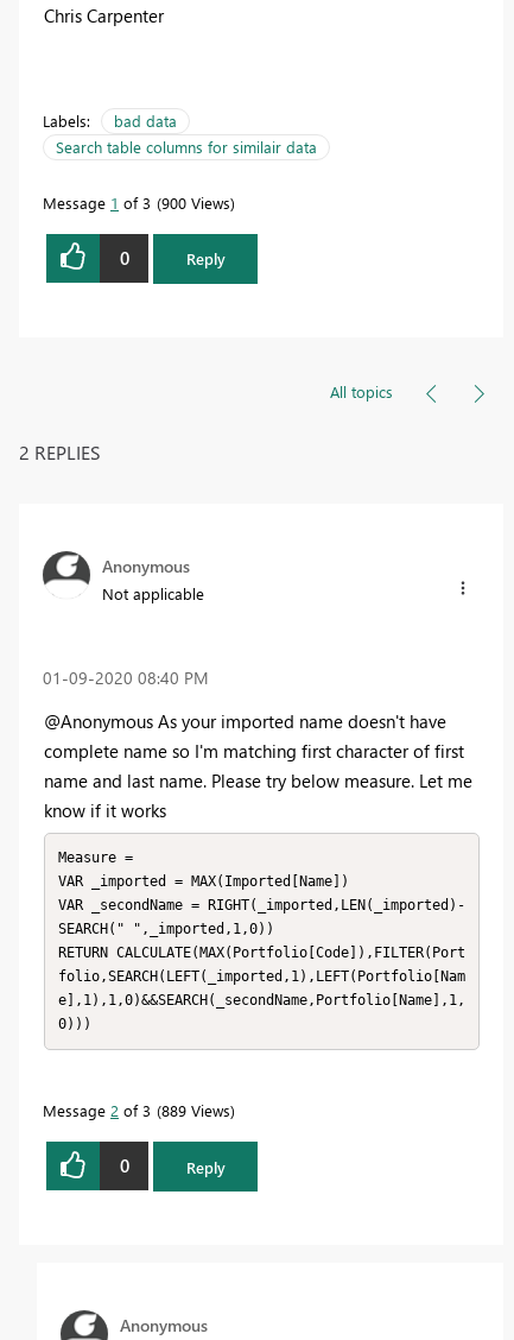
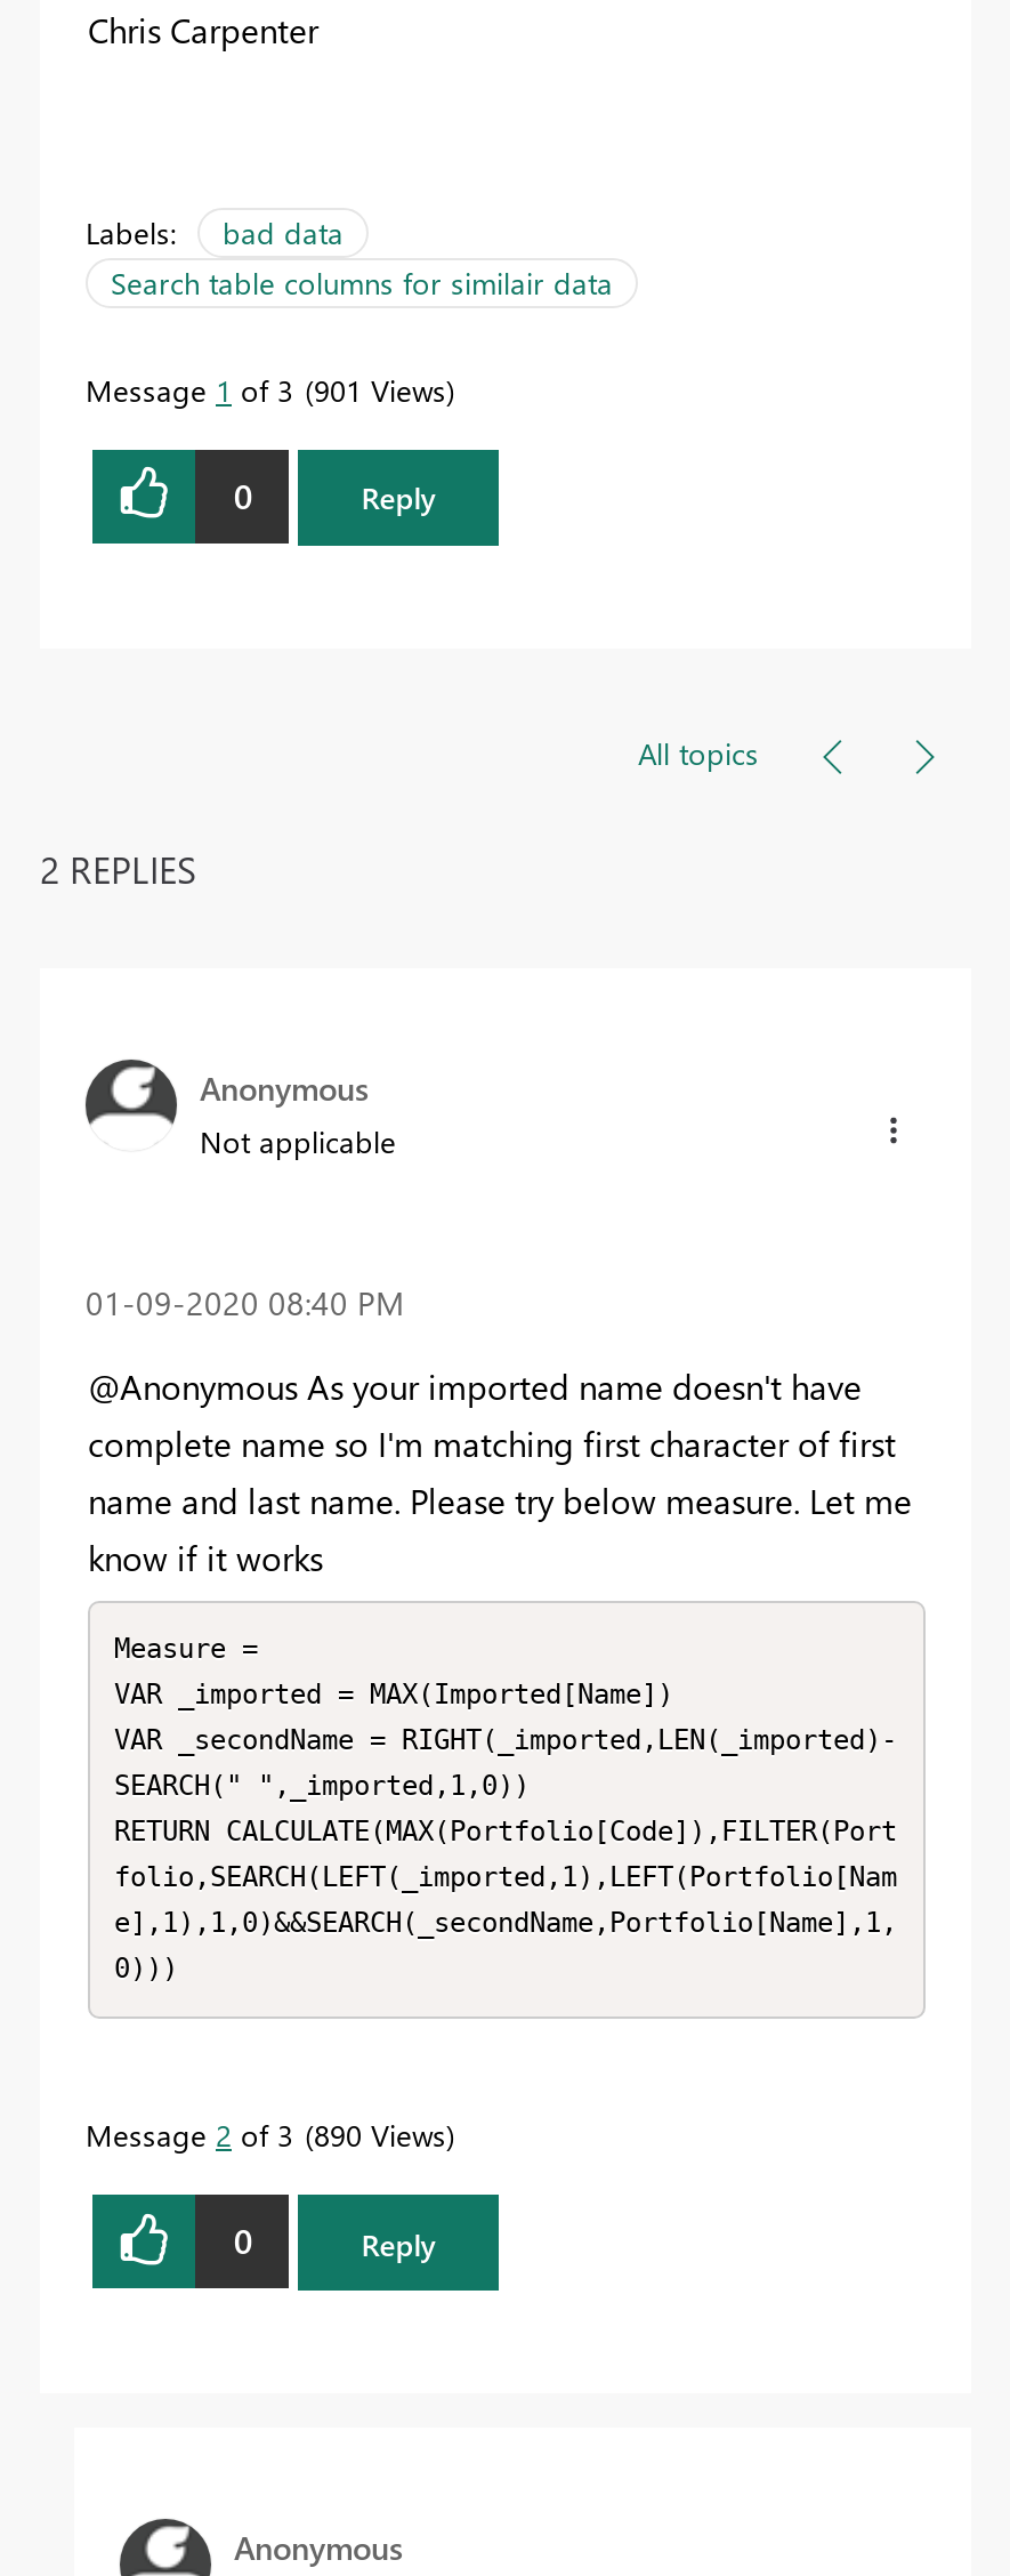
- Message 1 of 3 900 Views
+ Message 1 of 3 901 Views

- Message 2 of 3 889 Views
+ Message 2 of 3 890 Views
